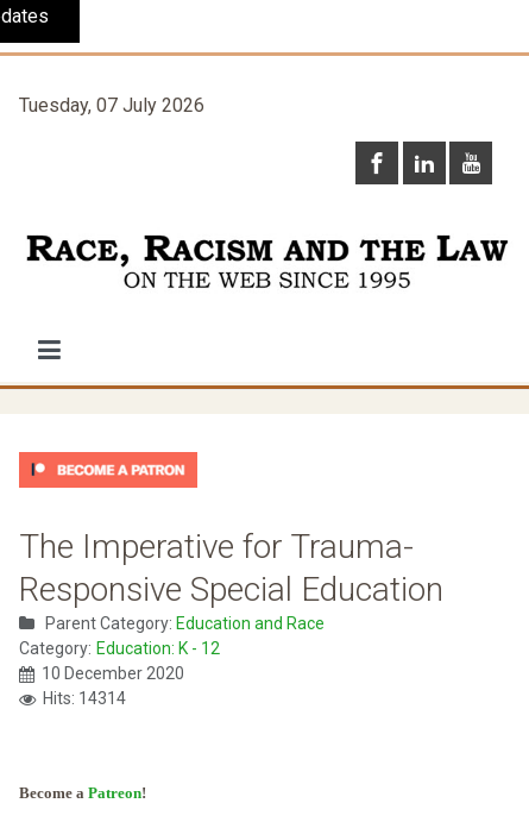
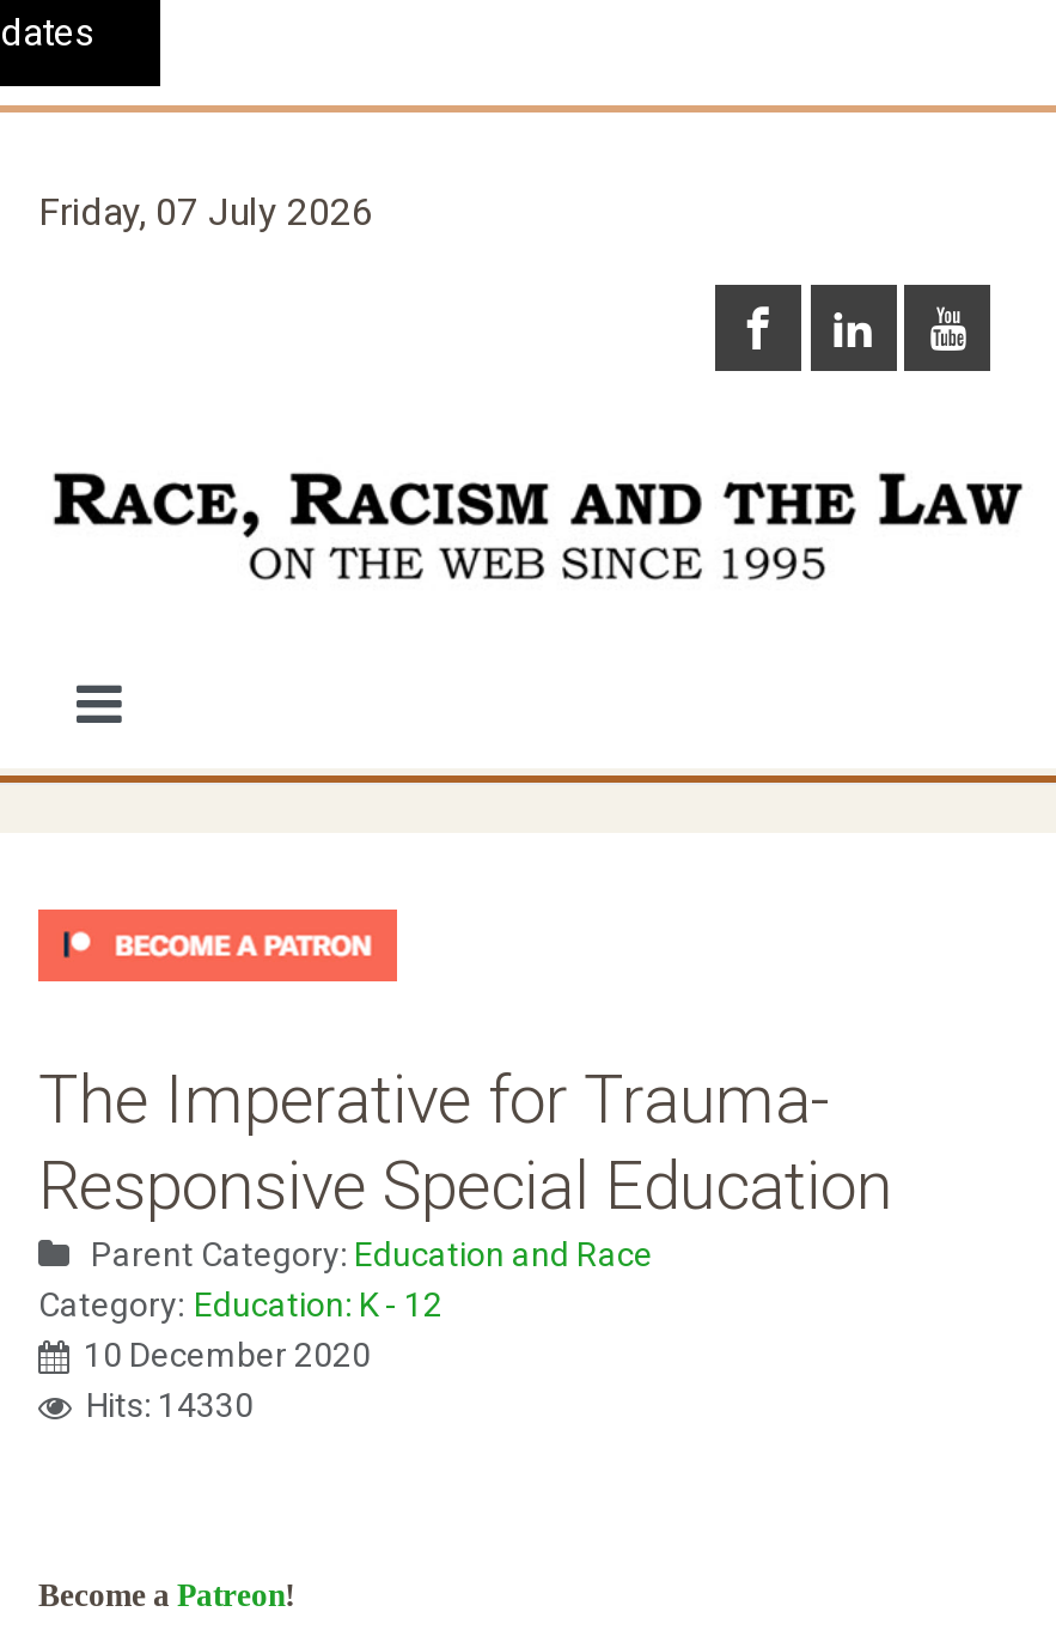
- Tuesday, 07 July 2026
+ Friday, 07 July 2026

- Hits: 14314
+ Hits: 14330
